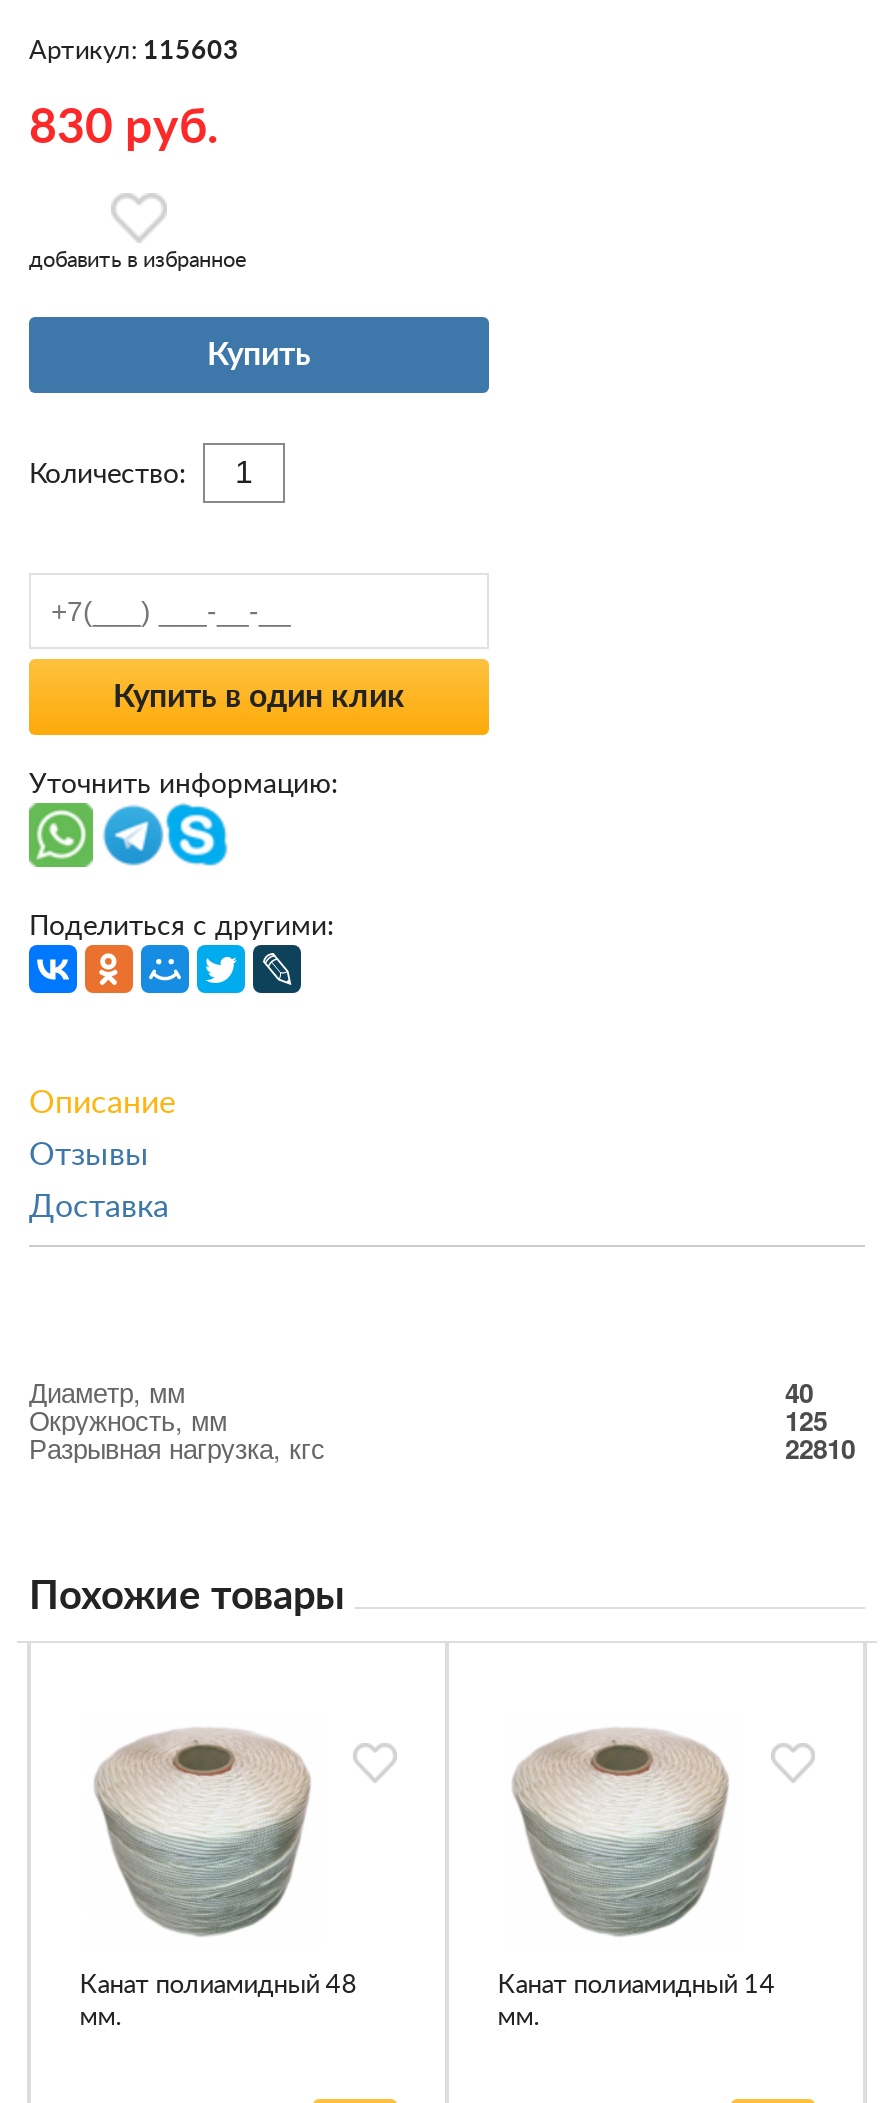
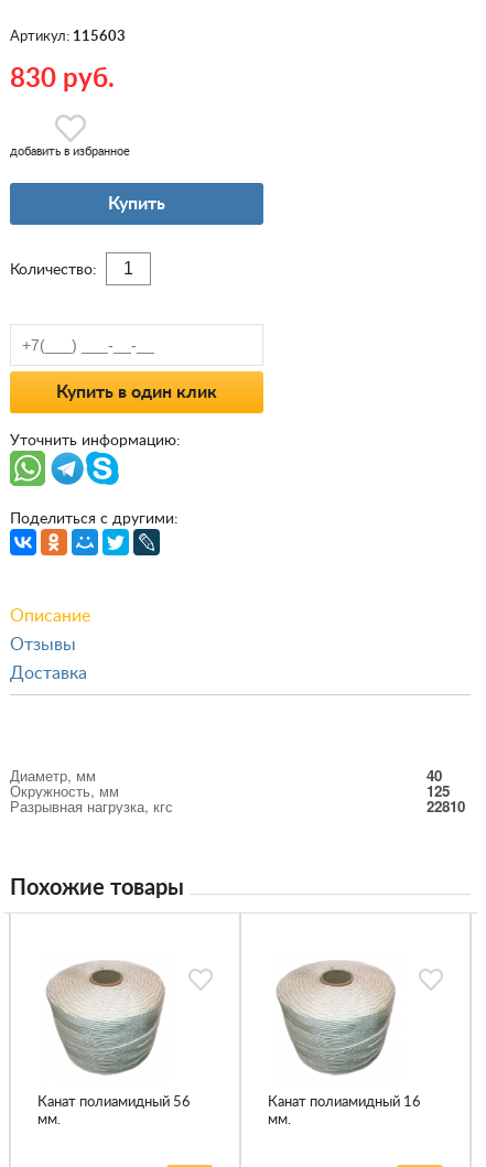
- Канат полиамидный 48
+ Канат полиамидный 56

- Канат полиамидный 14
+ Канат полиамидный 16
